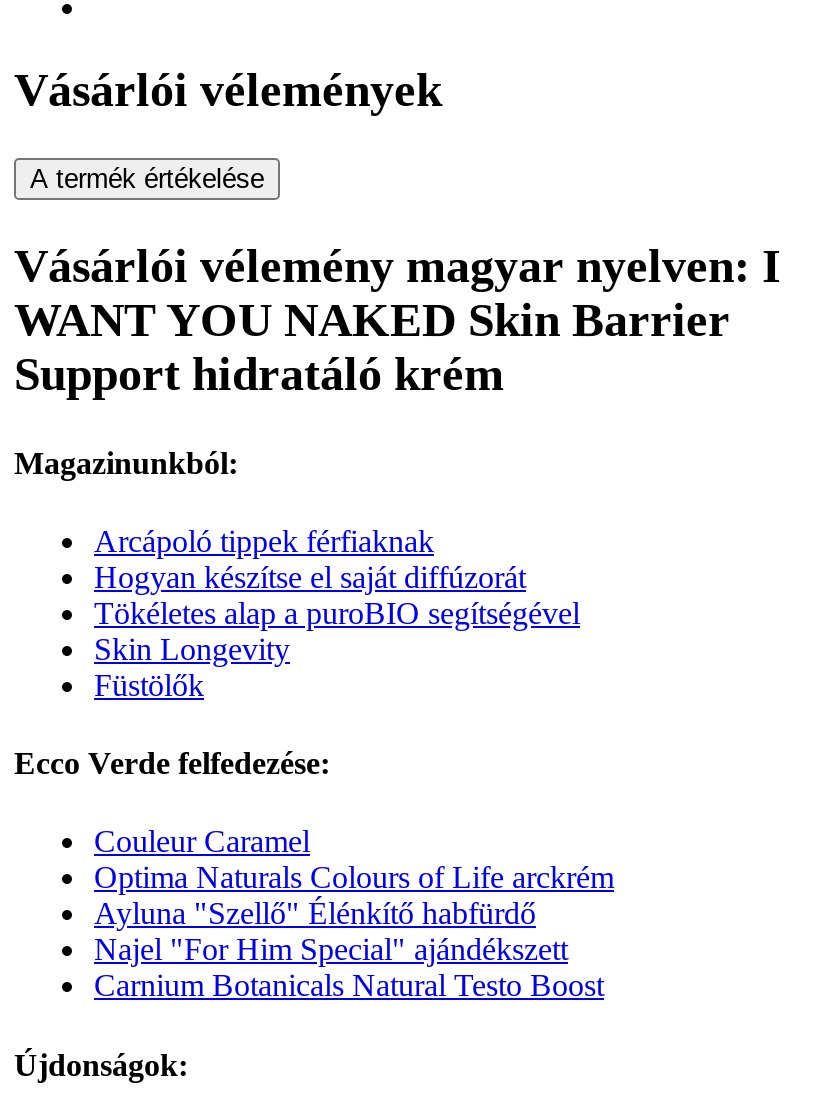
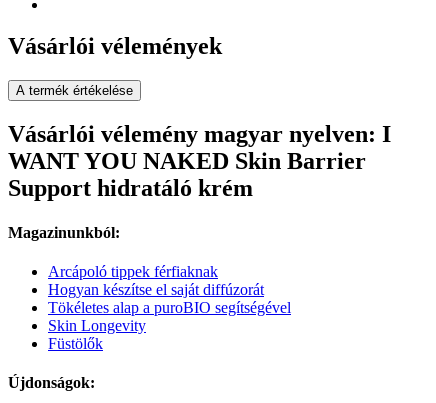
- Ecco Verde felfedezése:
- Couleur Caramel
- Optima Naturals Colours of Life arckrém
- Ayluna "Szellő" Élénkítő habfürdő
- Najel "For Him Special" ajándékszett
- Carnium Botanicals Natural Testo Boost
